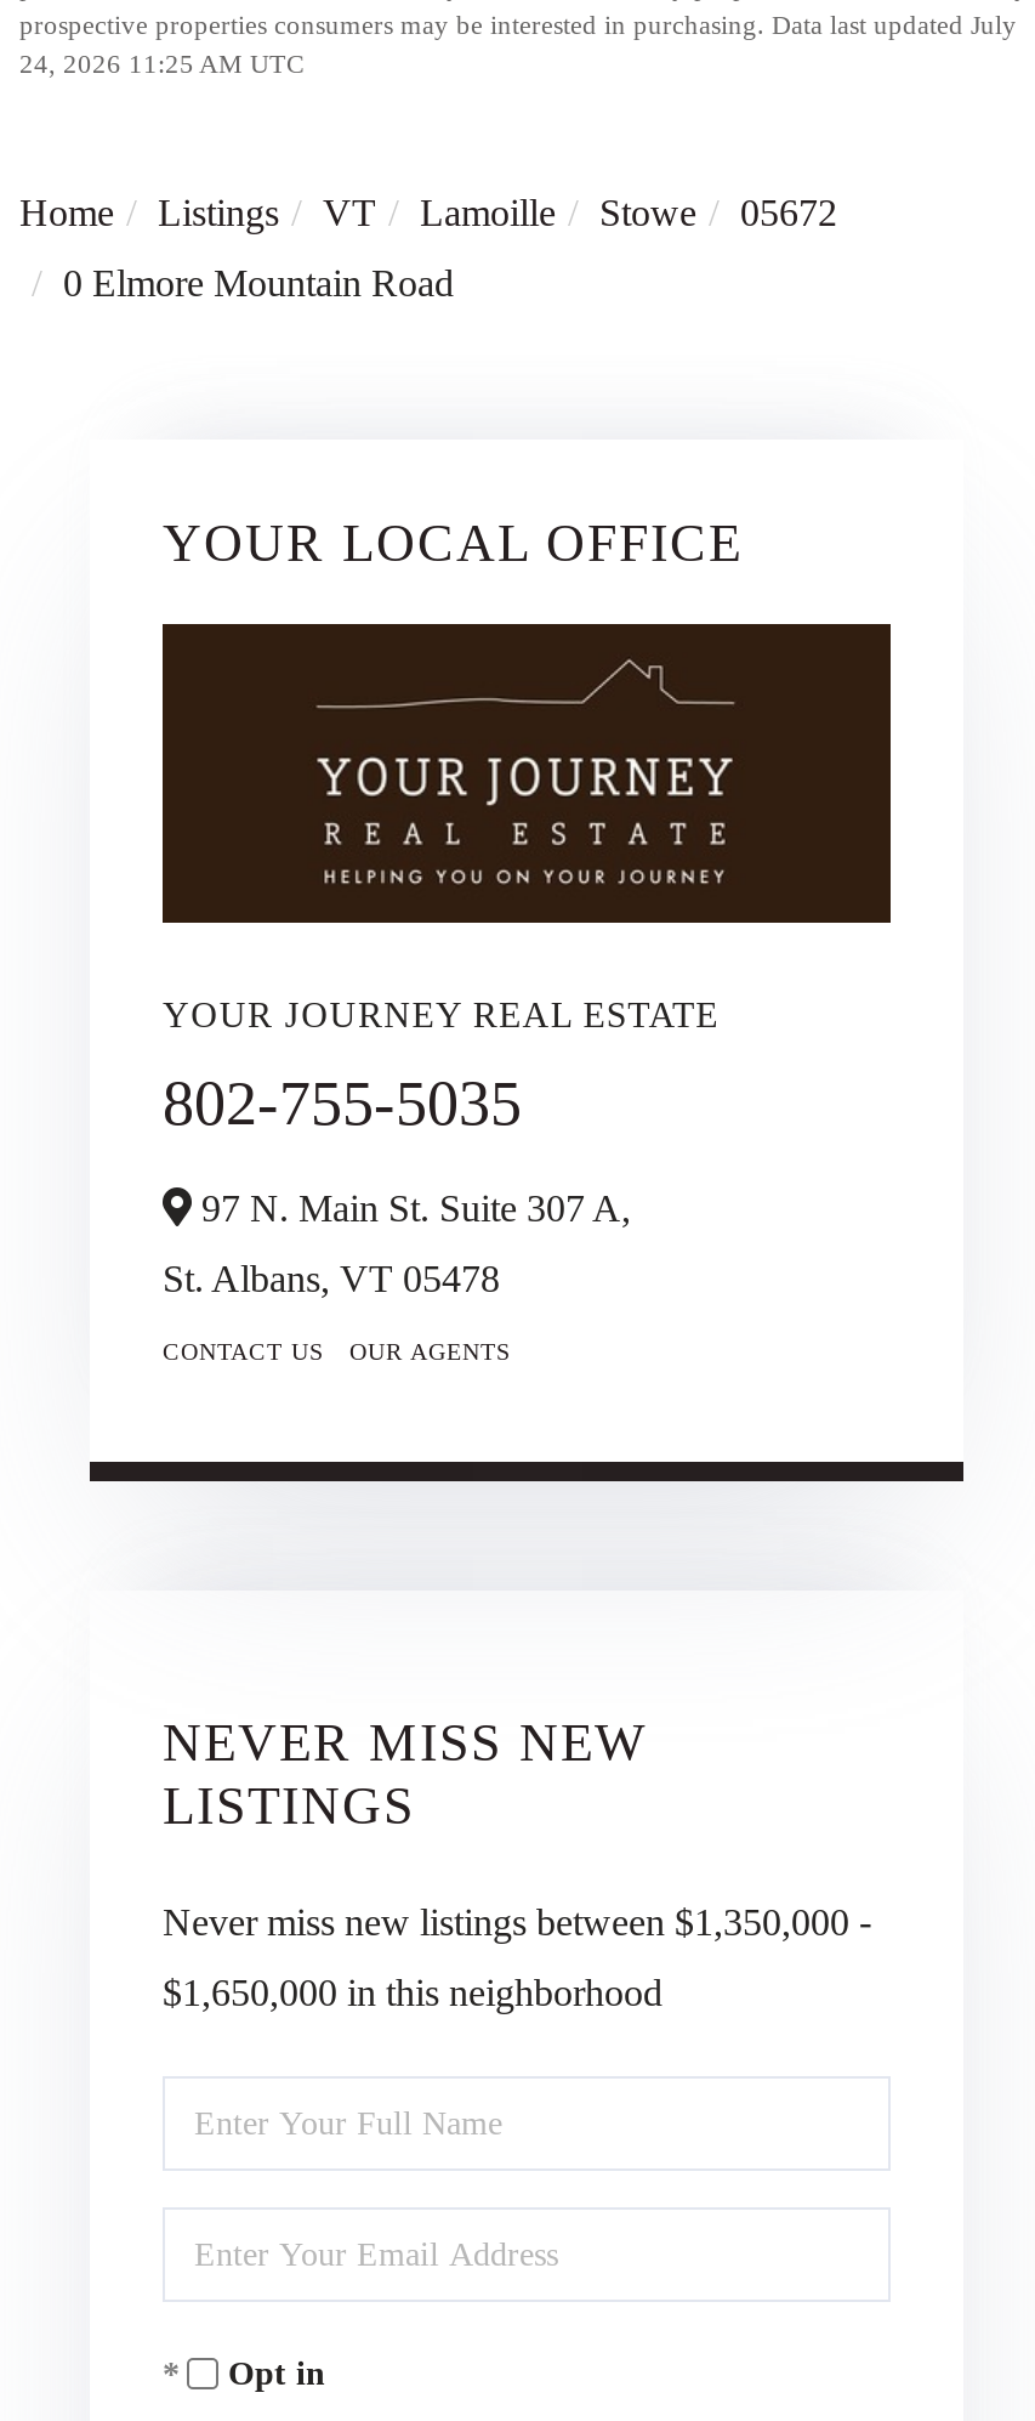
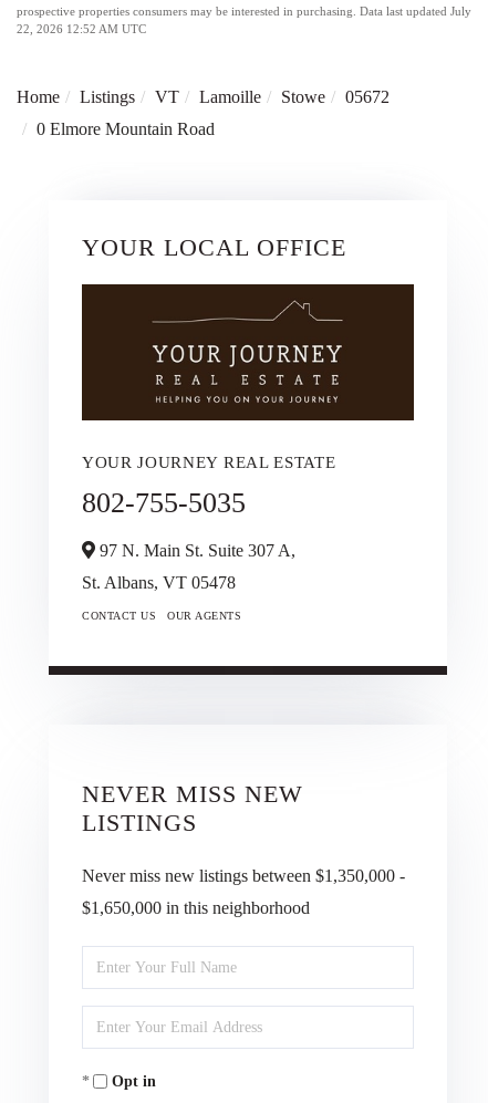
- 24, 2026 11:25 AM UTC
+ 22, 2026 12:52 AM UTC
